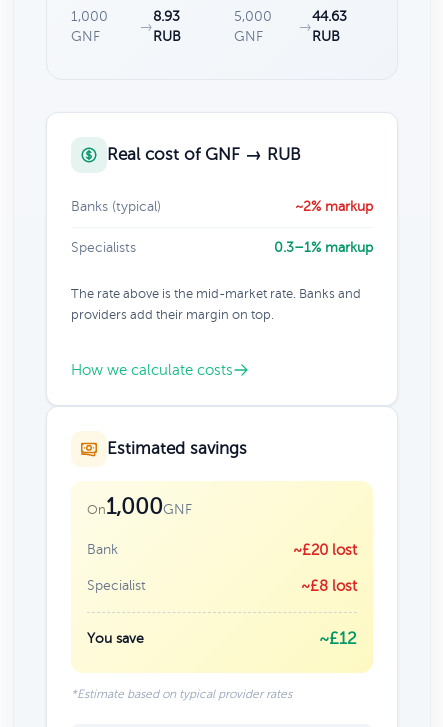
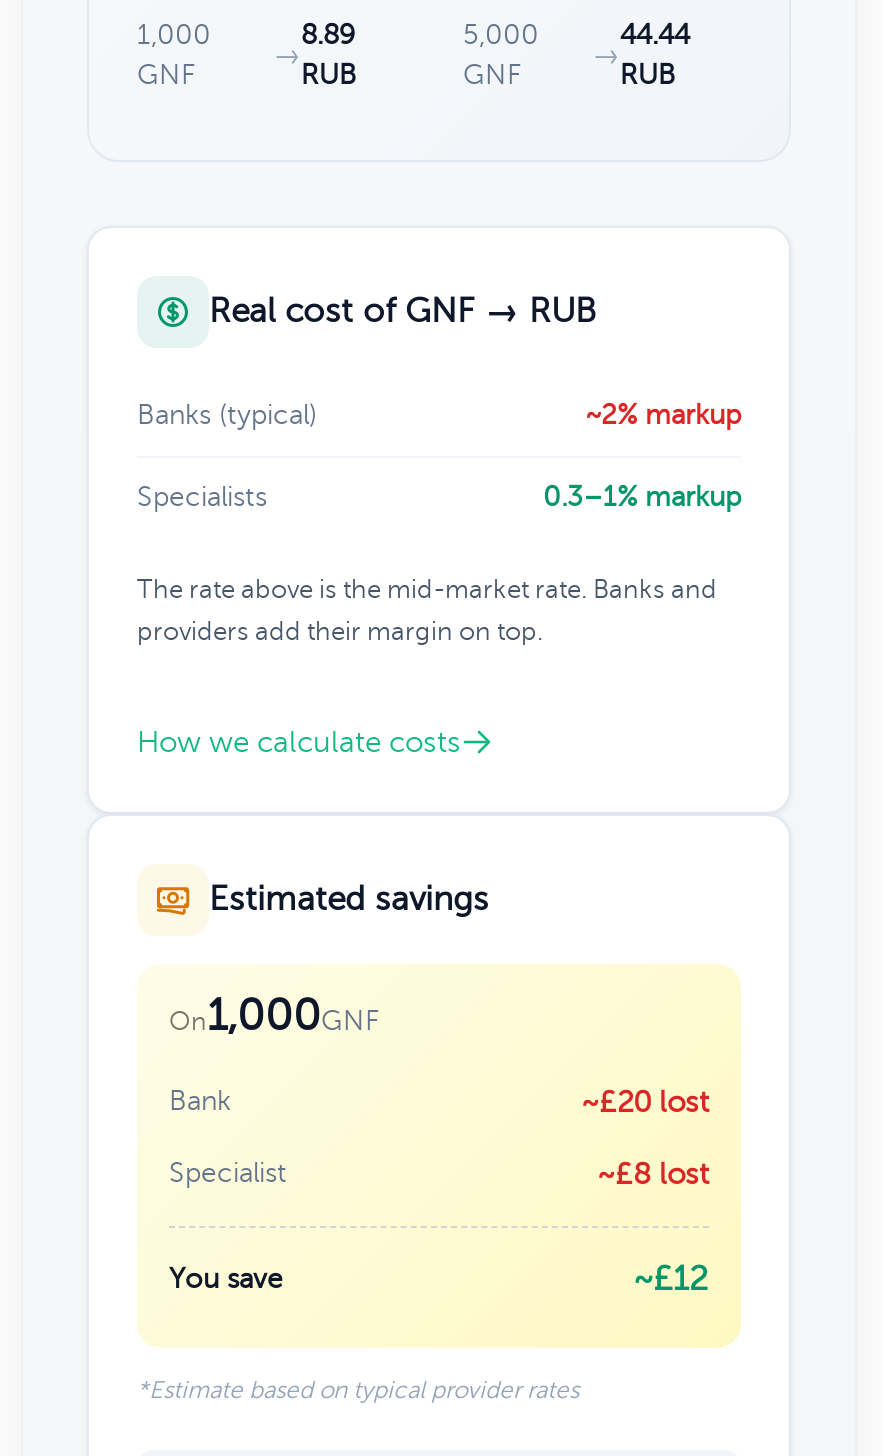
- 8.93
+ 8.89

- 44.63
+ 44.44
